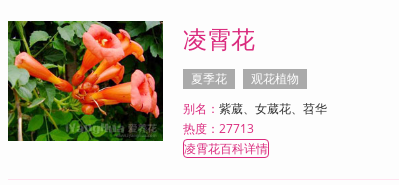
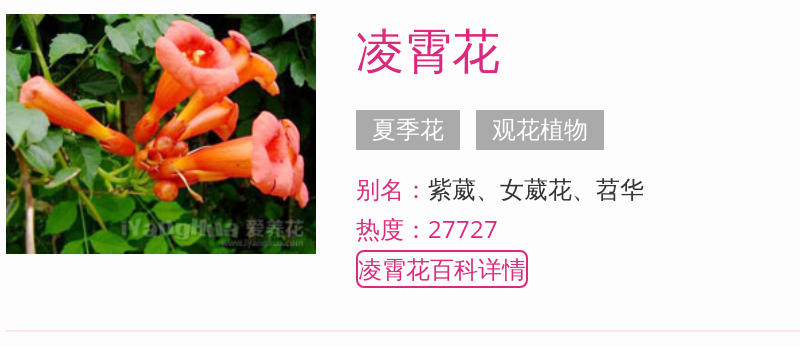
- 热度：27713
+ 热度：27727
